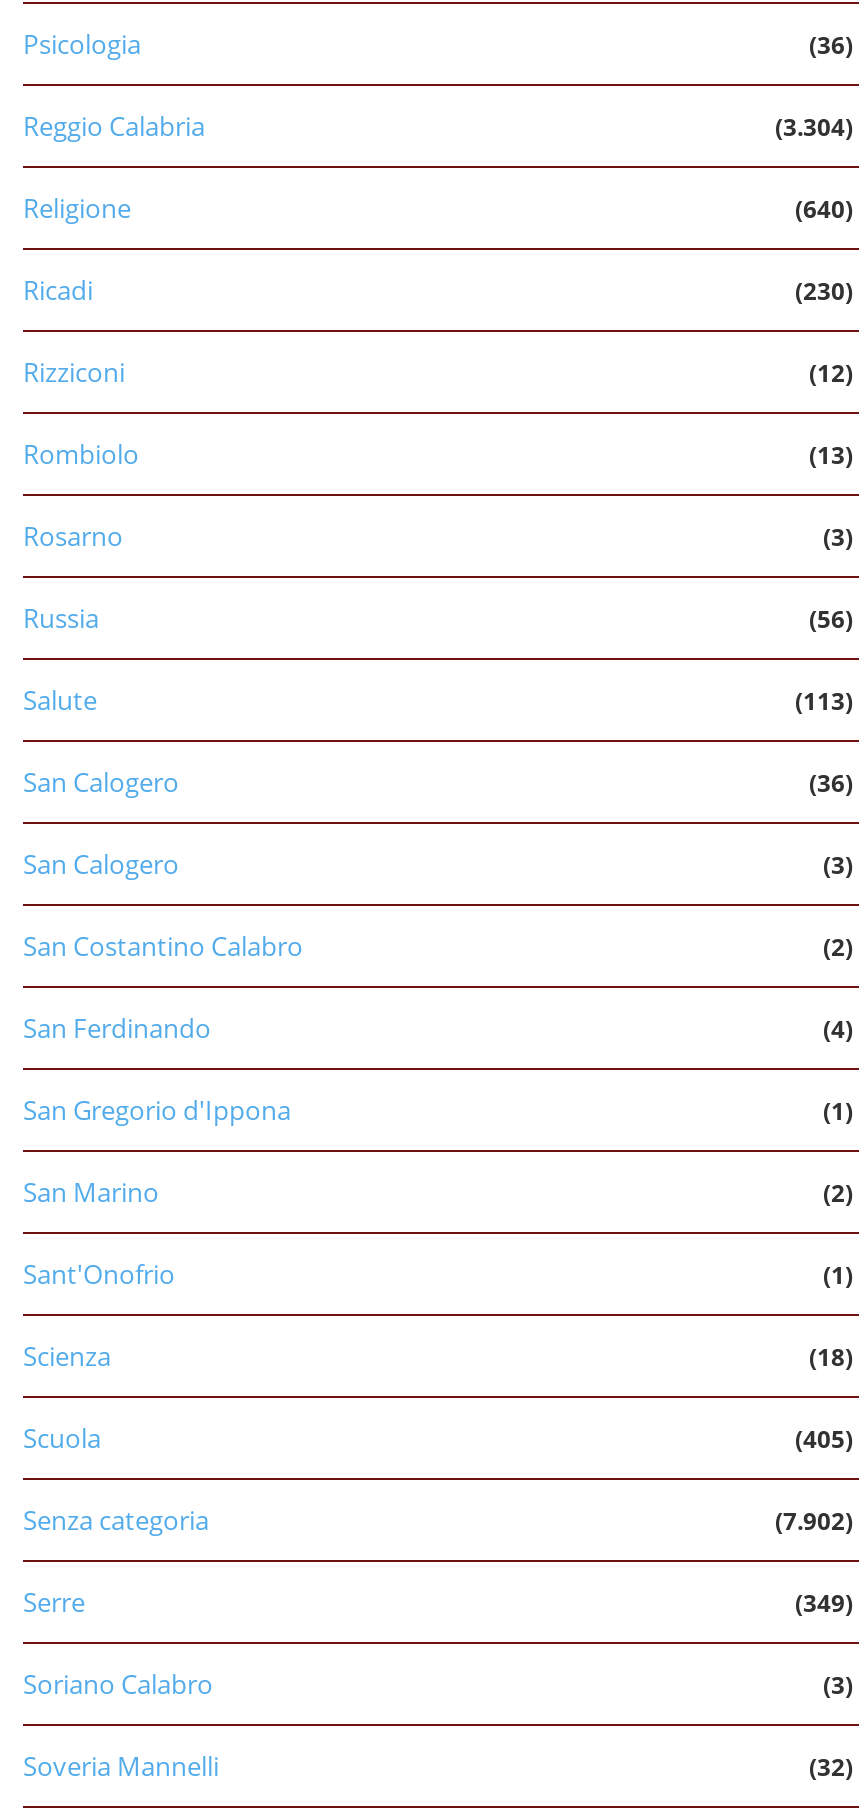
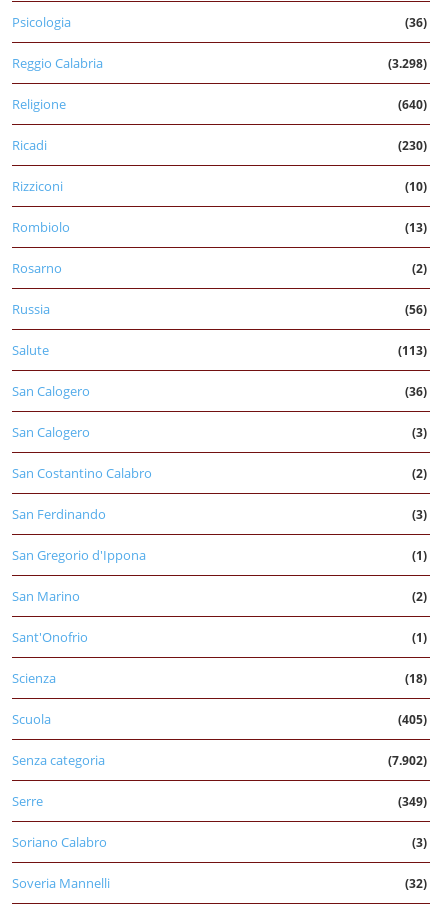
- (3.304)
+ (3.298)

- (12)
+ (10)

- (3)
+ (2)

- (4)
+ (3)
